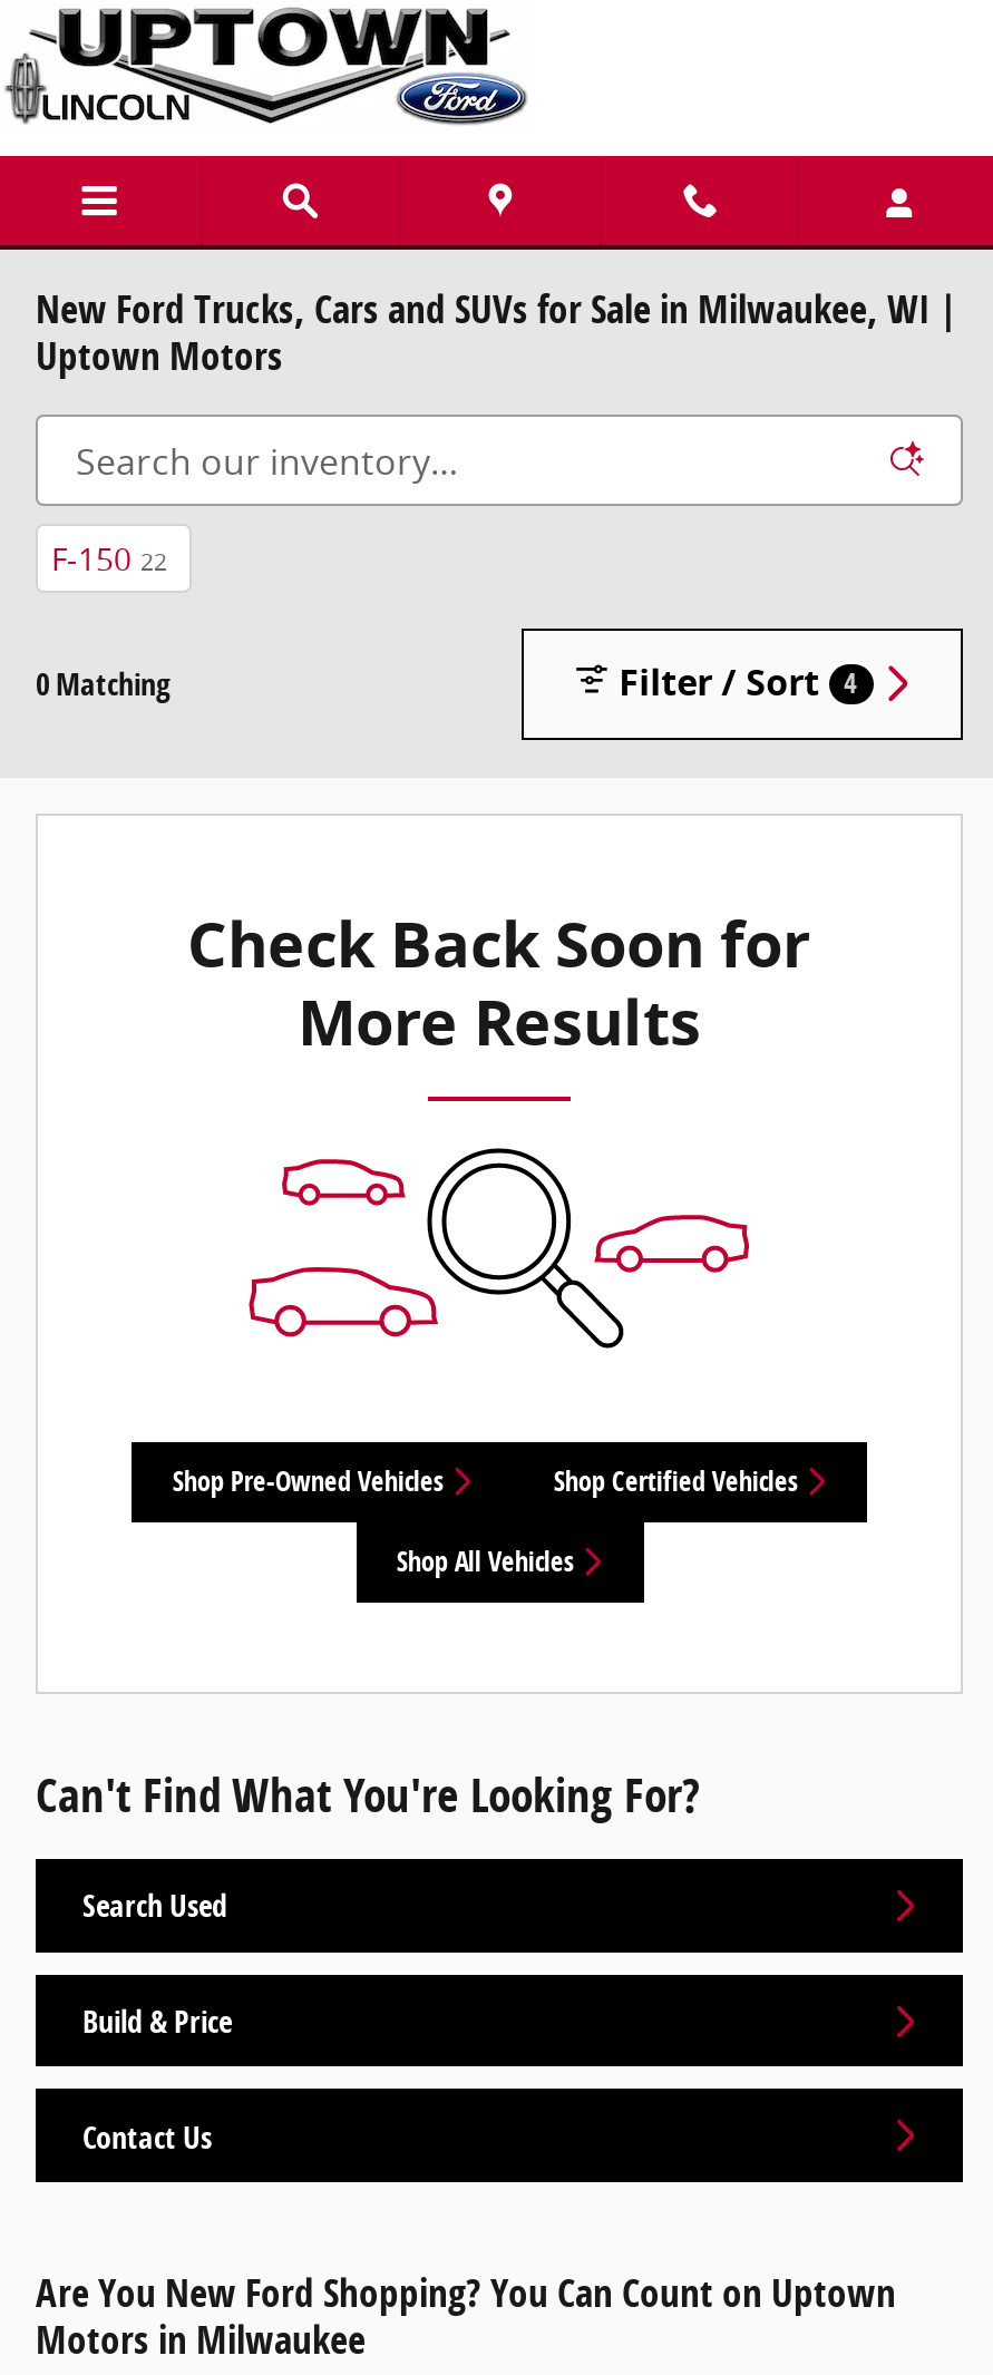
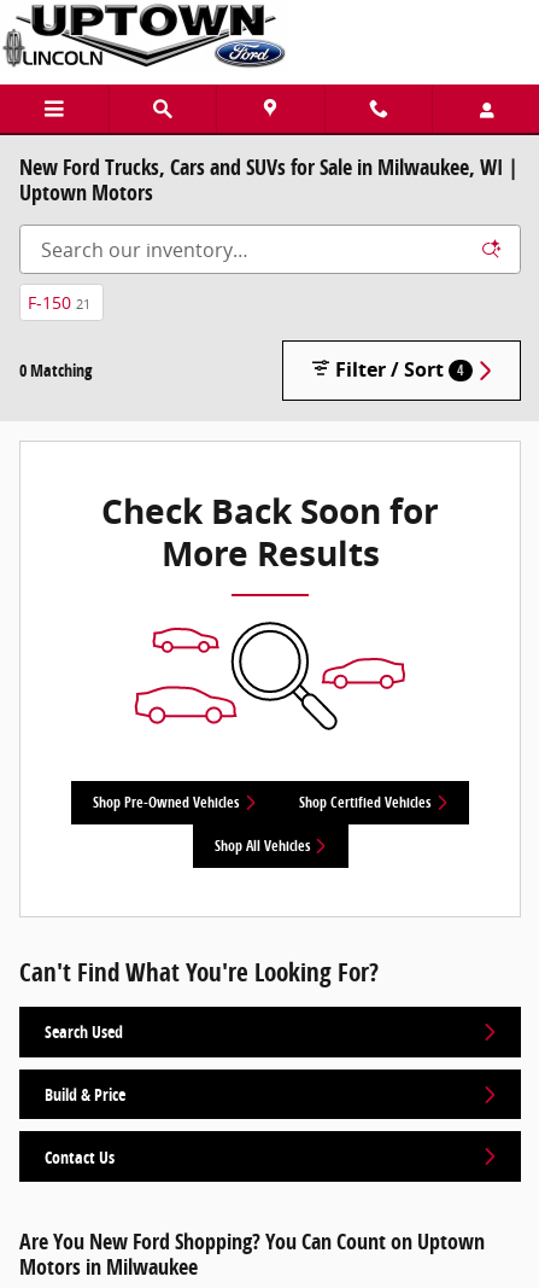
- F-150 22
+ F-150 21
